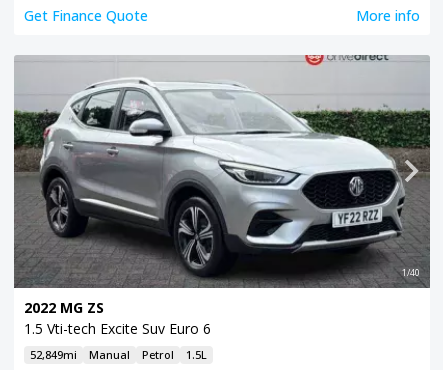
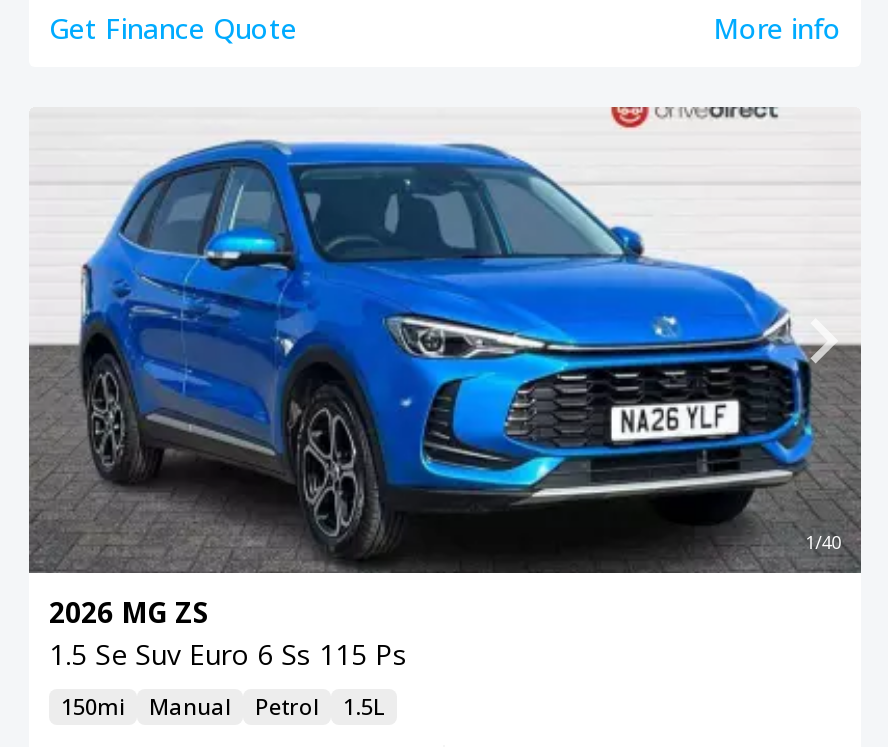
- [image]
- 2022 MG ZS
- 1.5 Vti-tech Excite Suv Euro 6
+ [image]
+ 2026 MG ZS
+ 1.5 Se Suv Euro 6 Ss 115 Ps

- 52,849mi Manual Petrol 1.5L
+ 150mi Manual Petrol 1.5L
